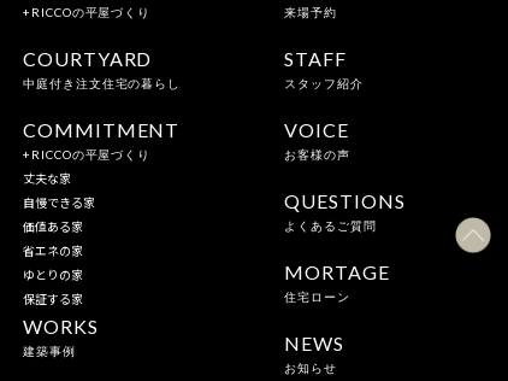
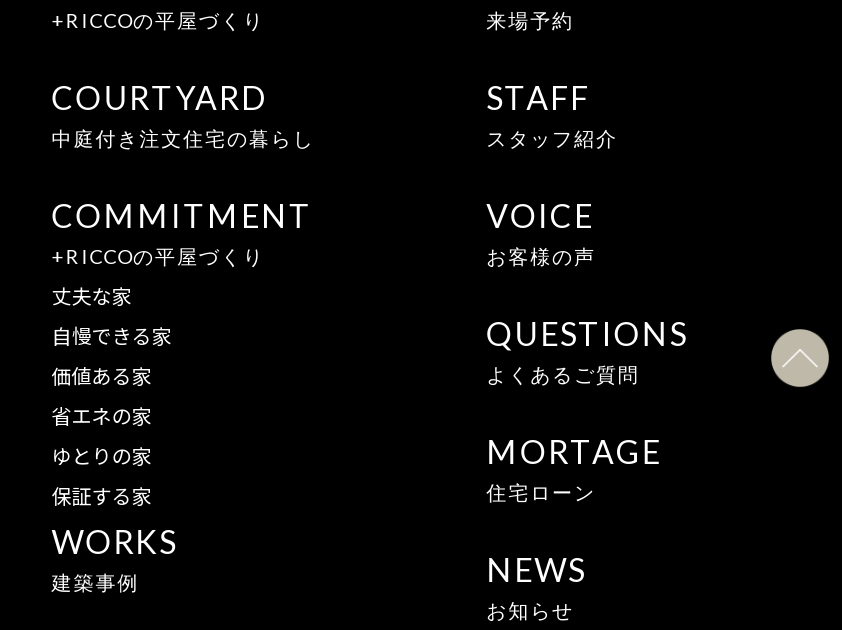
- [image]
+ [image]
